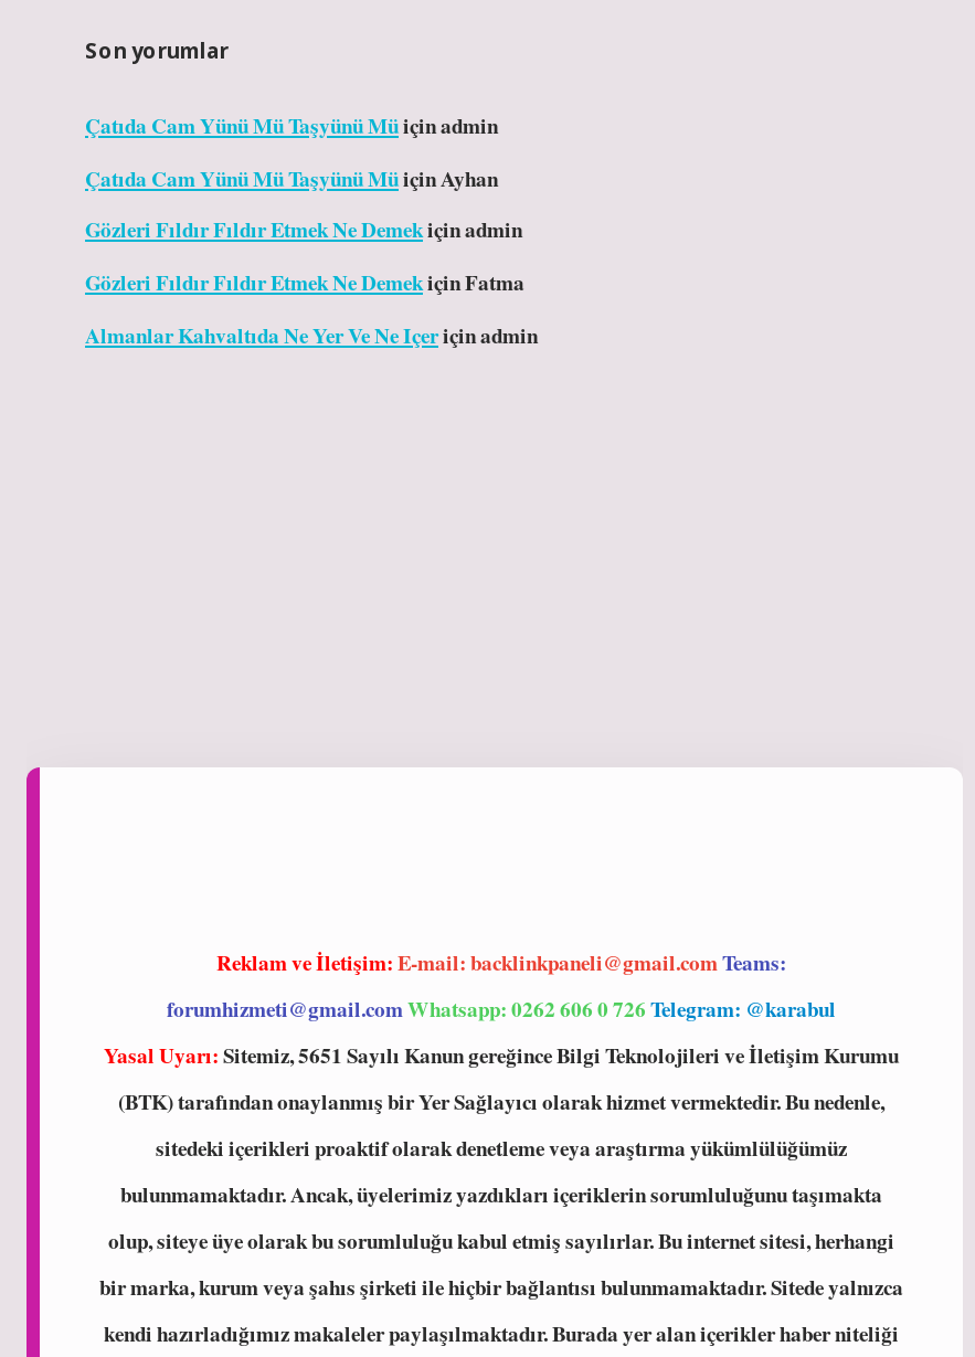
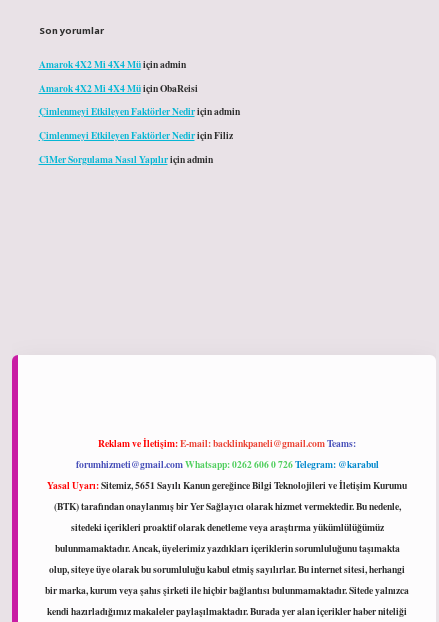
- Çatıda Cam Yünü Mü Taşyünü Mü içinadmin
+ Amarok 4X2 Mi 4X4 Mü içinadmin

- Çatıda Cam Yünü Mü Taşyünü Mü için Ayhan
+ Amarok 4X2 Mi 4X4 Mü için ObaReisi

- Gözleri Fıldır Fıldır Etmek Ne Demekiçinadmin
+ Çimlenmeyi Etkileyen Faktörler Nediriçinadmin

- Gözleri Fıldır Fıldır Etmek Ne DemekiçinFatma
+ Çimlenmeyi Etkileyen Faktörler NediriçinFiliz

- Almanlar Kahvaltıda Ne Yer Ve Ne Içeriçinadmin
+ Ci̇Mer Sorgulama Nasıl Yapılıriçinadmin
